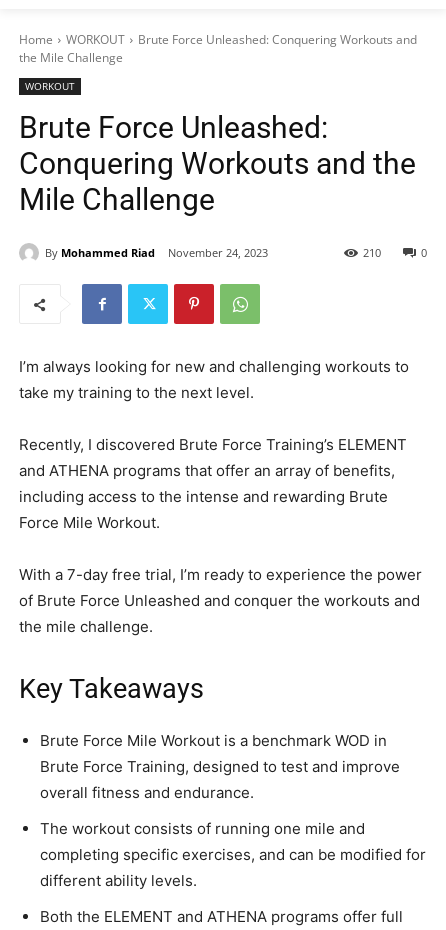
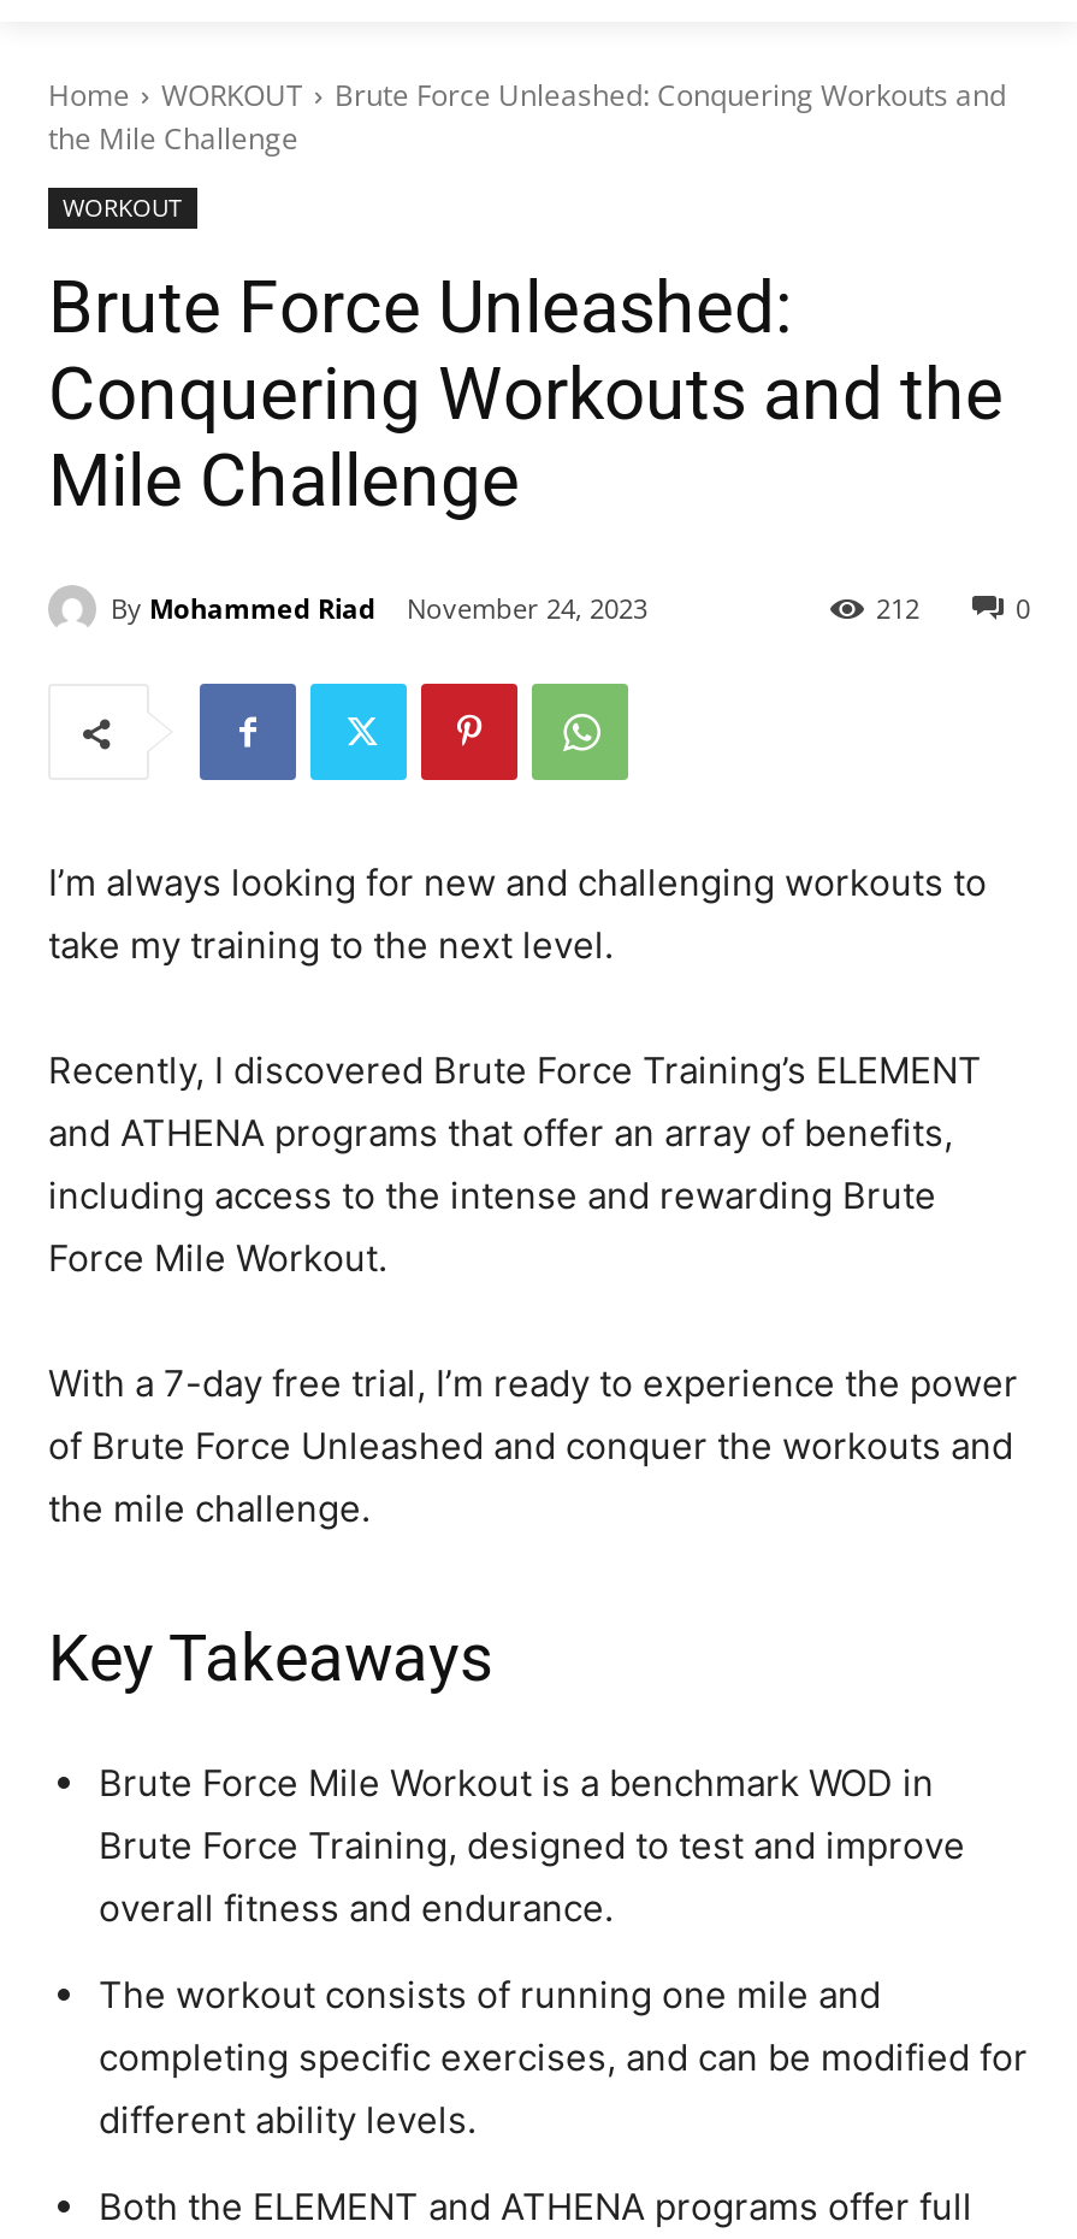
- 210
+ 212
